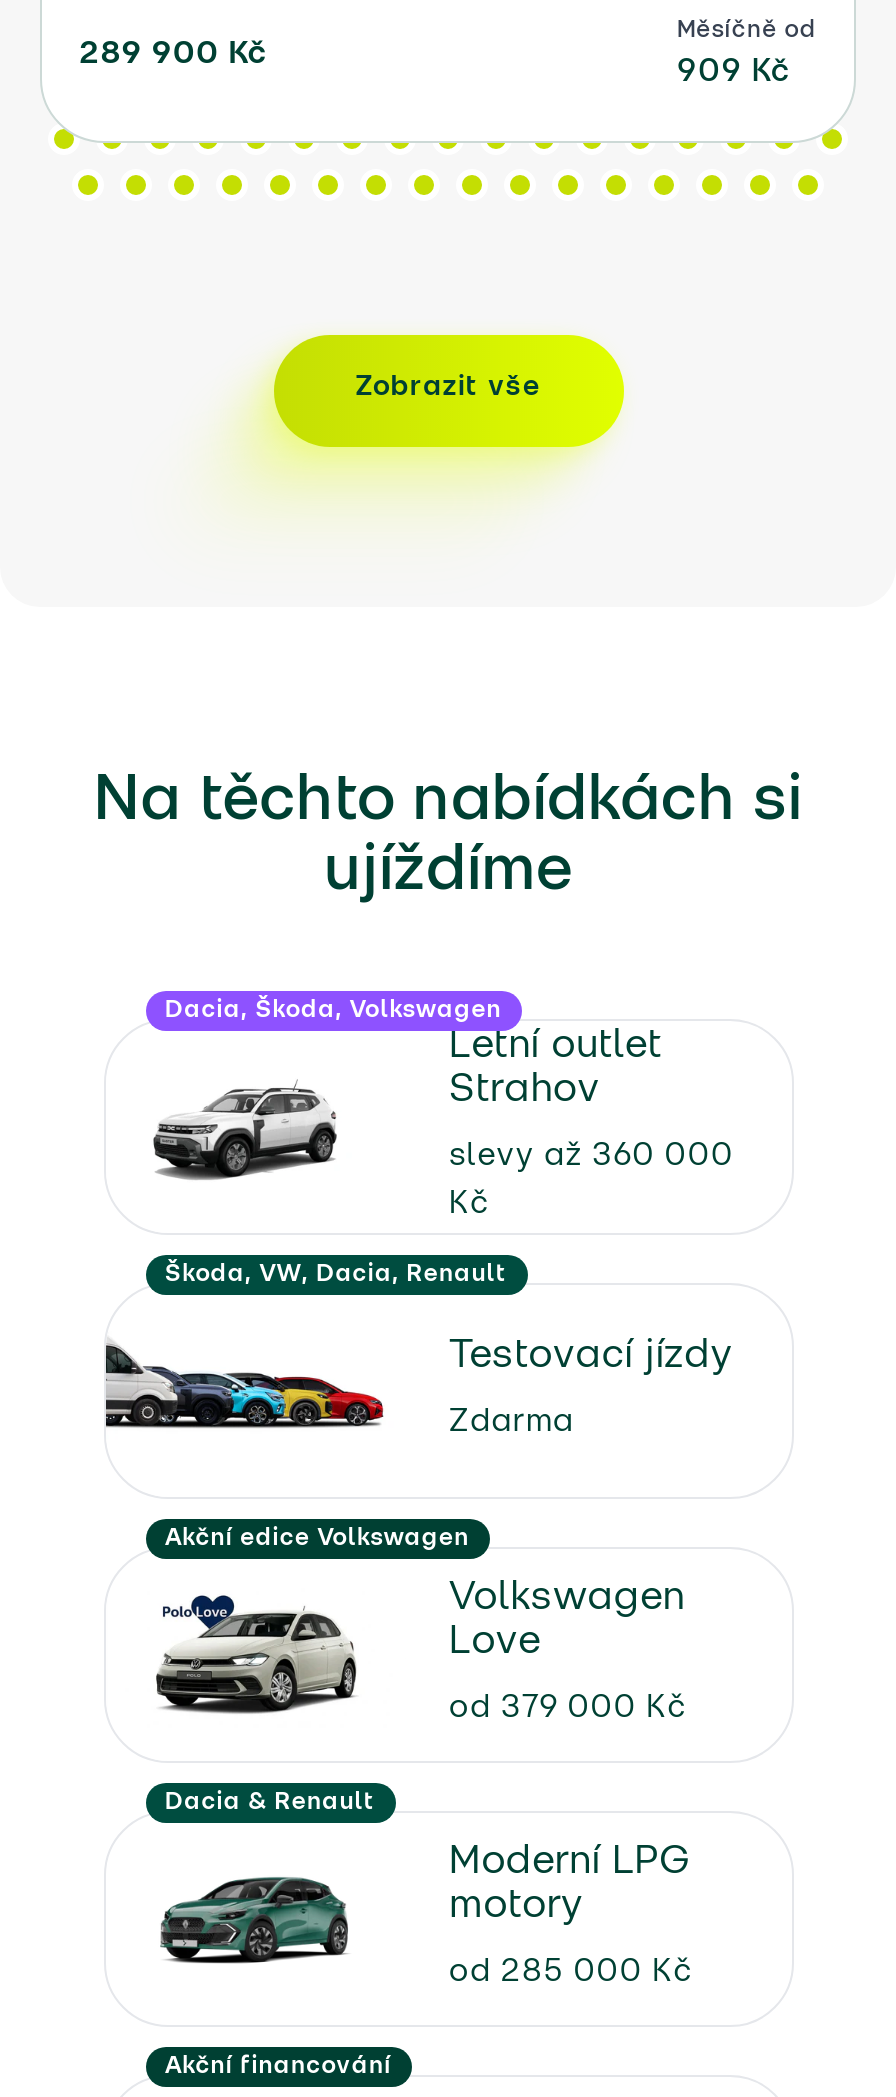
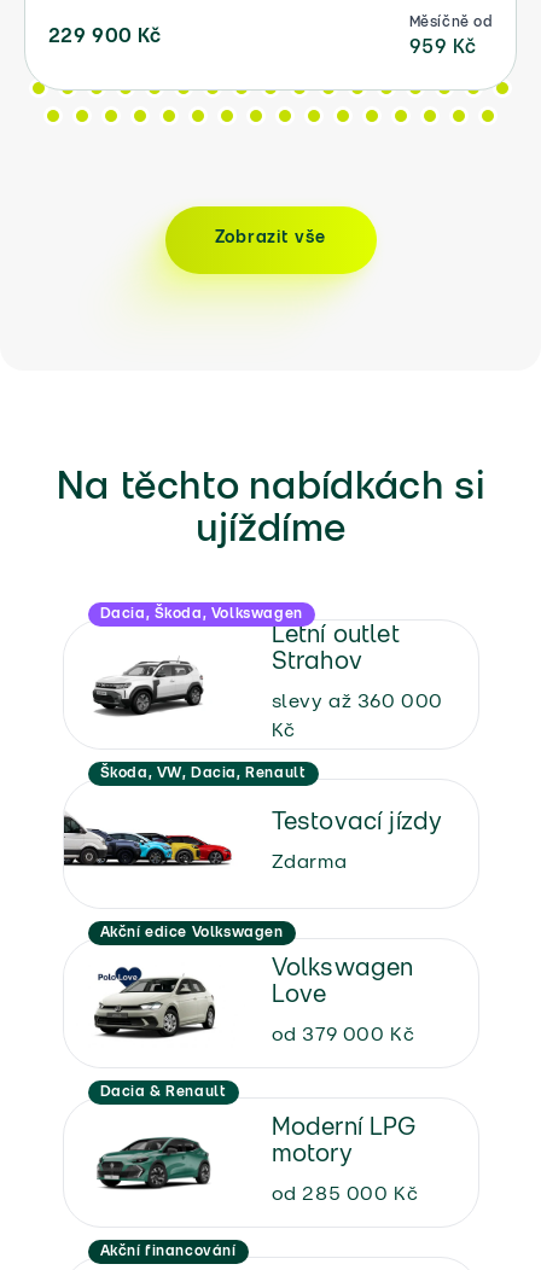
- 289 900 Kč
+ 229 900 Kč

- 909 Kč
+ 959 Kč
